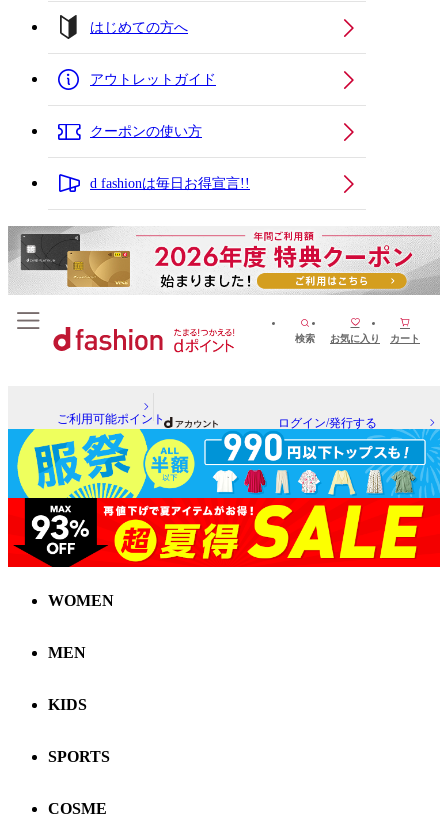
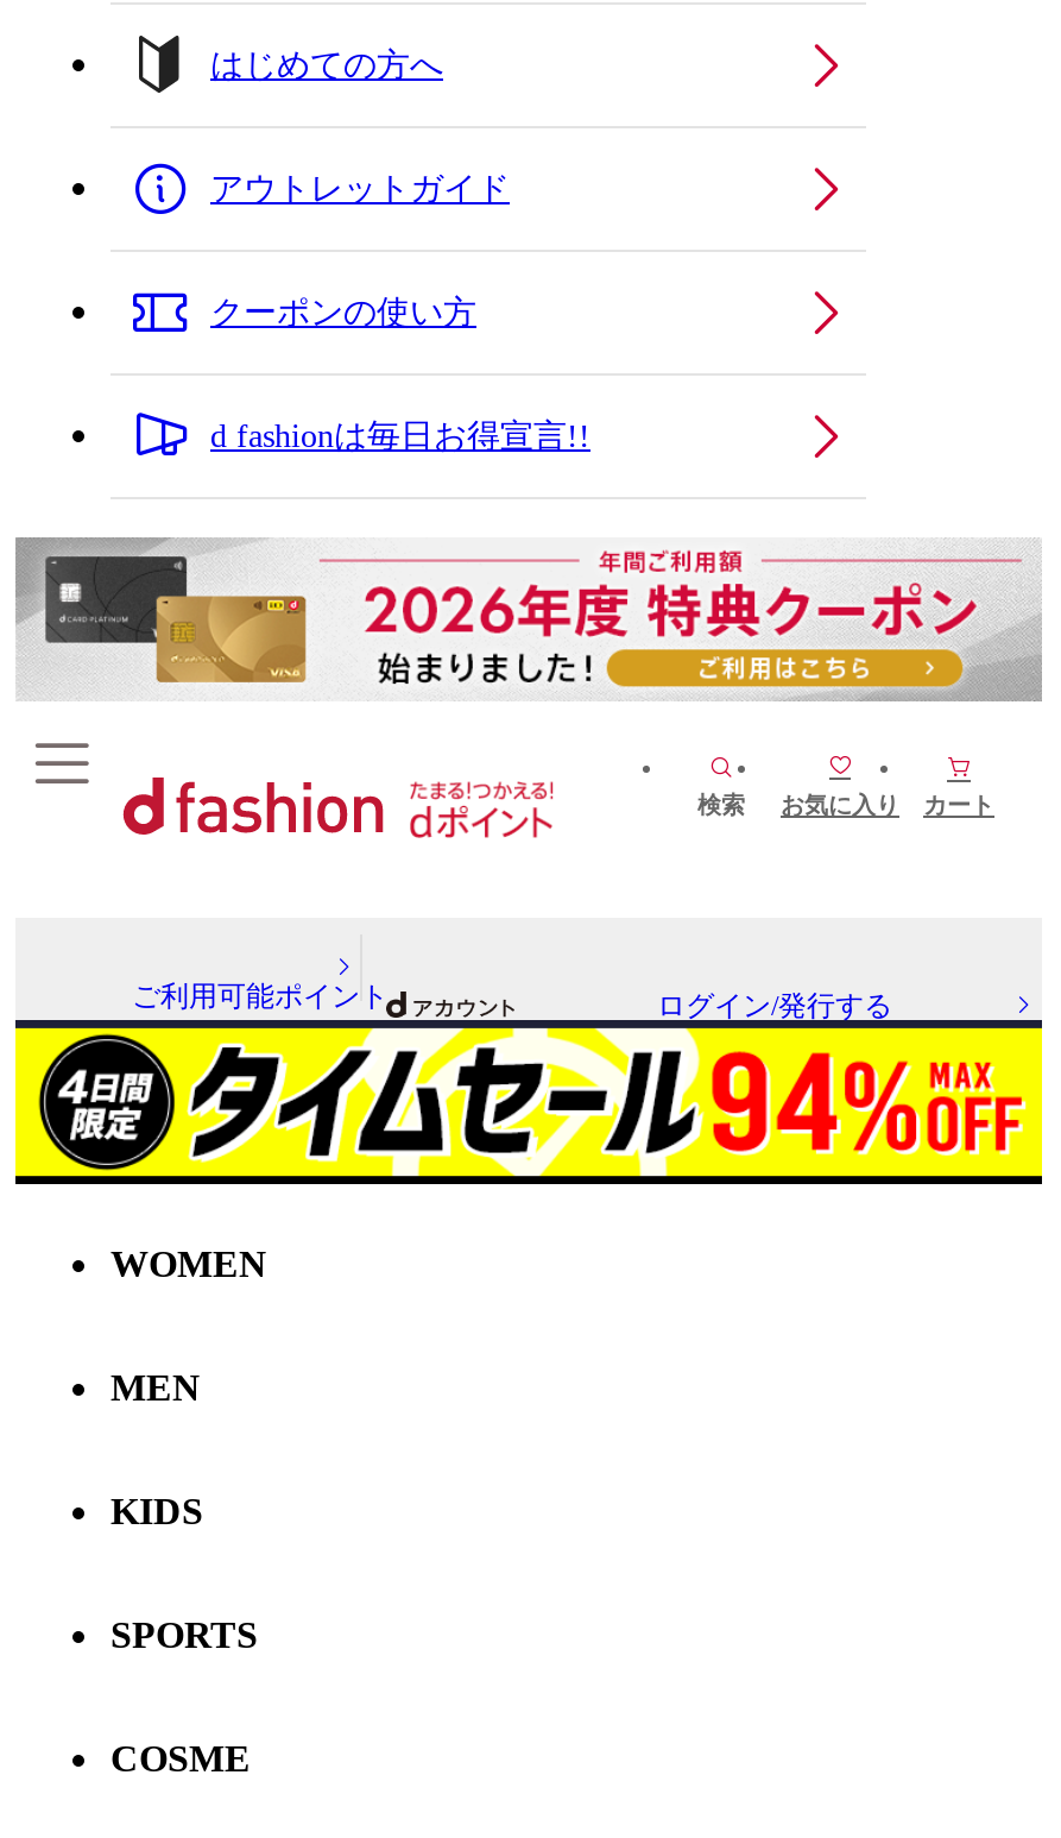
- [image]
+ [image]
